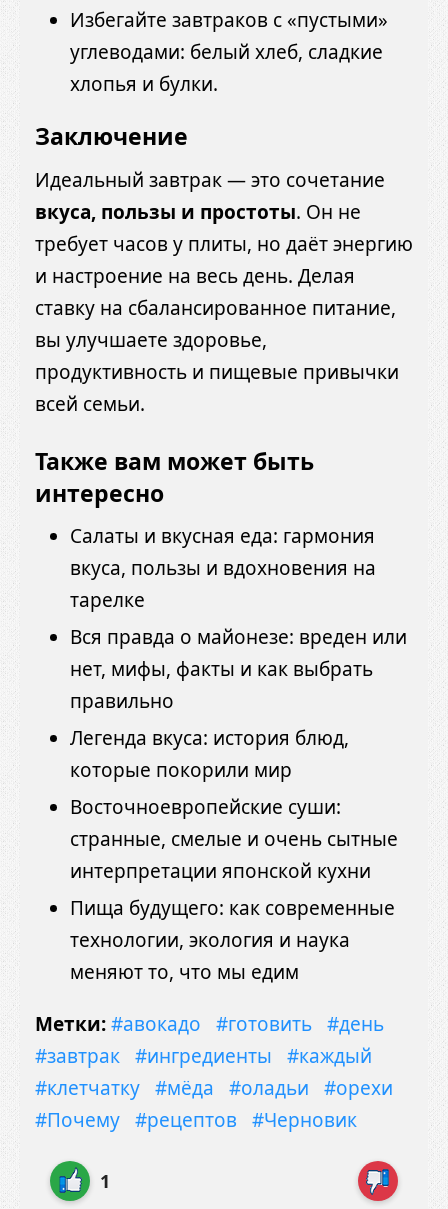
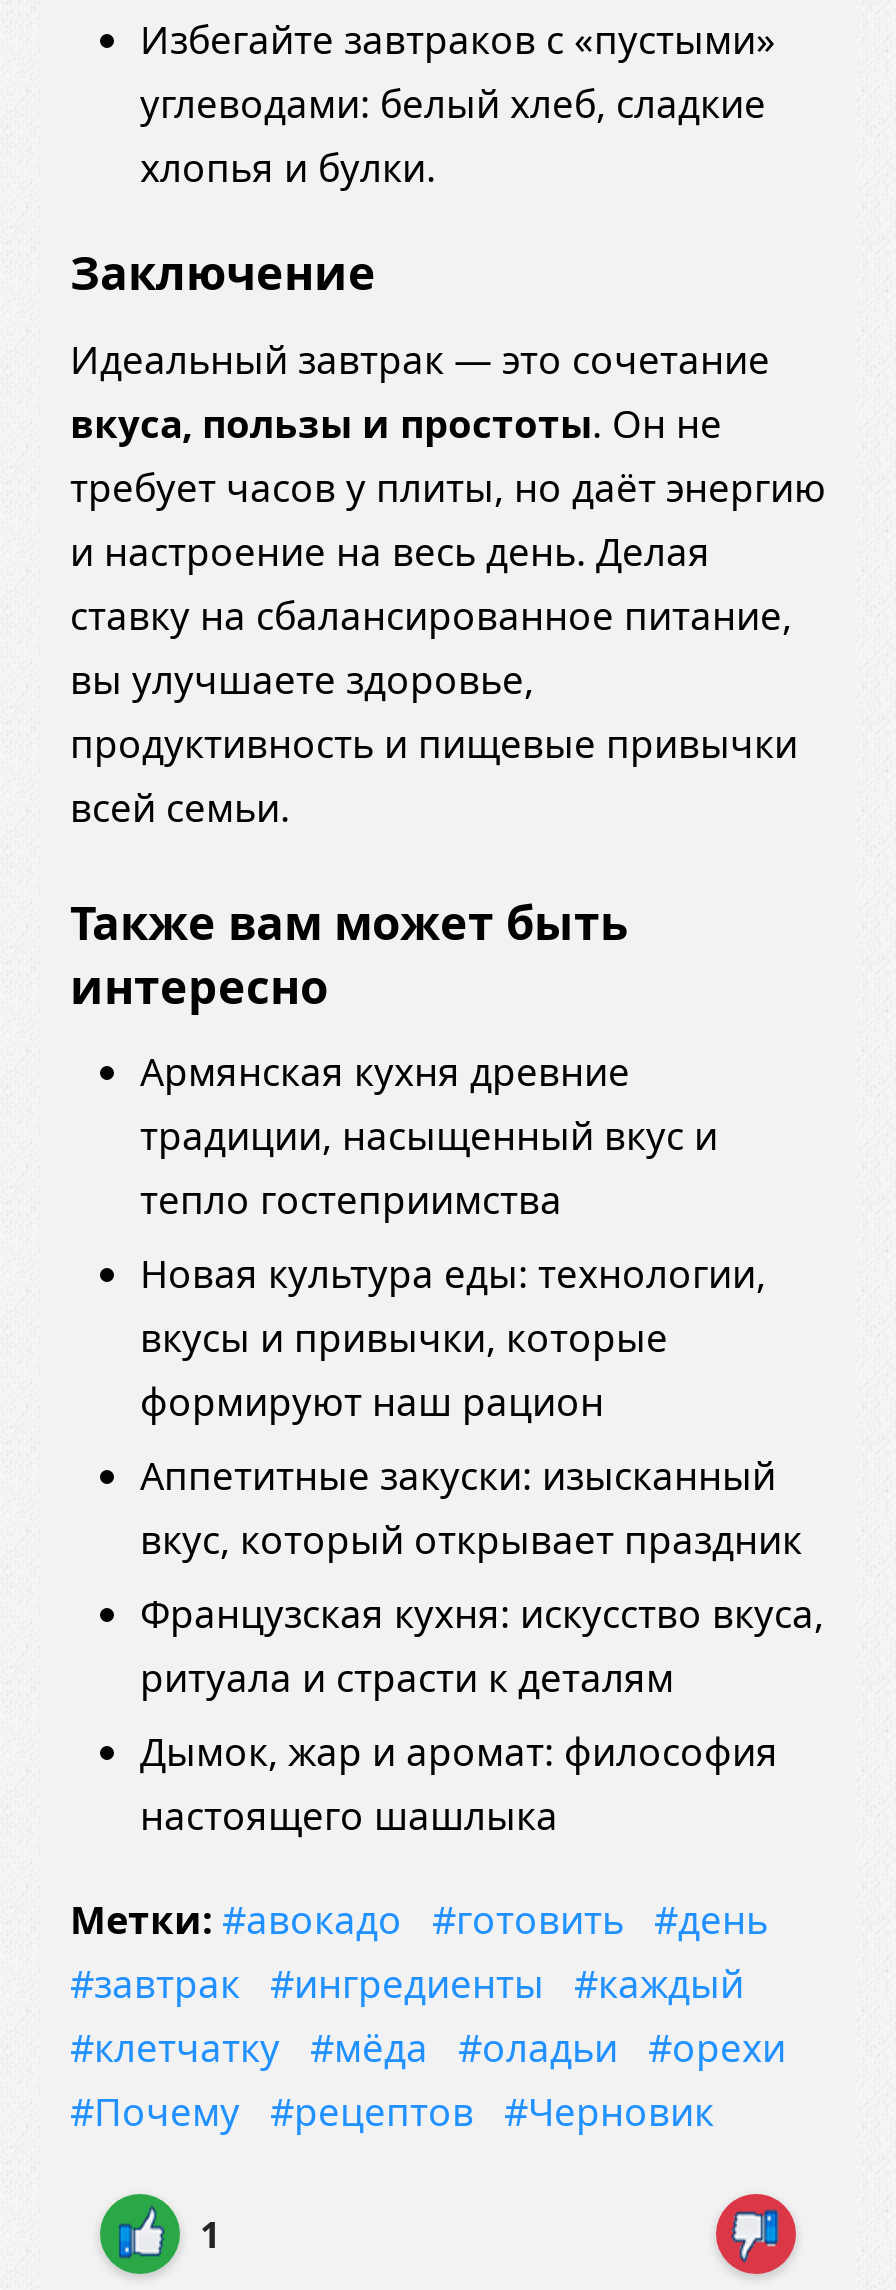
- Салаты и вкусная еда: гармония
- вкуса, пользы и вдохновения на
- тарелке
- Вся правда о майонезе: вреден или
- нет, мифы, факты и как выбрать
- правильно
- Легенда вкуса: история блюд,
- которые покорили мир
- Восточноевропейские суши:
- странные, смелые и очень сытные
- интерпретации японской кухни
- Пища будущего: как современные
- технологии, экология и наука
- меняют то, что мы едим
+ Армянская кухня древние
+ традиции, насыщенный вкус и
+ тепло гостеприимства
+ Новая культура еды: технологии,
+ вкусы и привычки, которые
+ формируют наш рацион
+ Аппетитные закуски: изысканный
+ вкус, который открывает праздник
+ Французская кухня: искусство вкуса,
+ ритуала и страсти к деталям
+ Дымок, жар и аромат: философия
+ настоящего шашлыка
